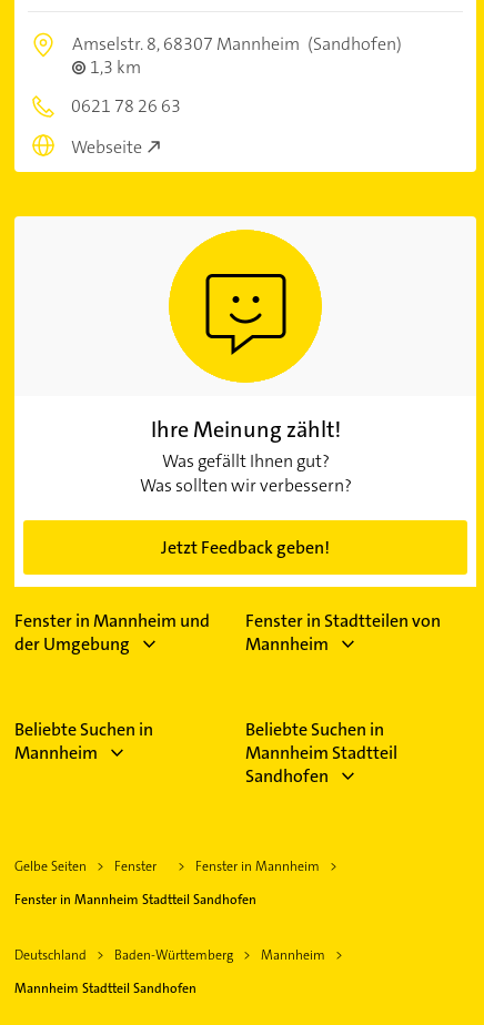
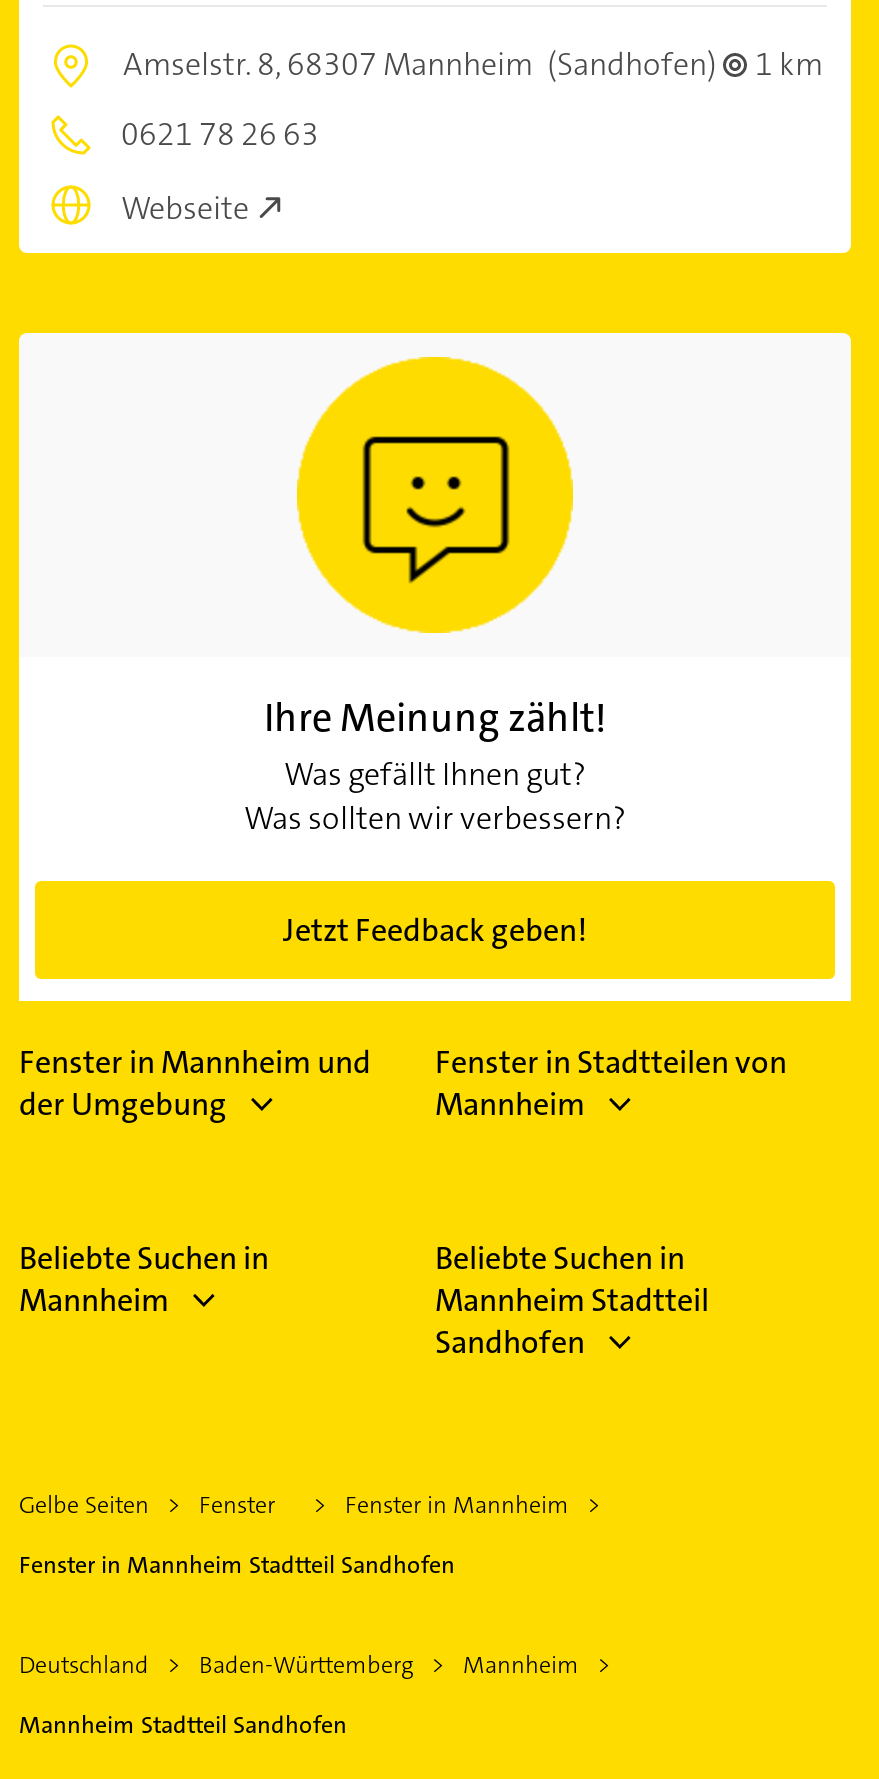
- 1,3 km
+ 1 km
